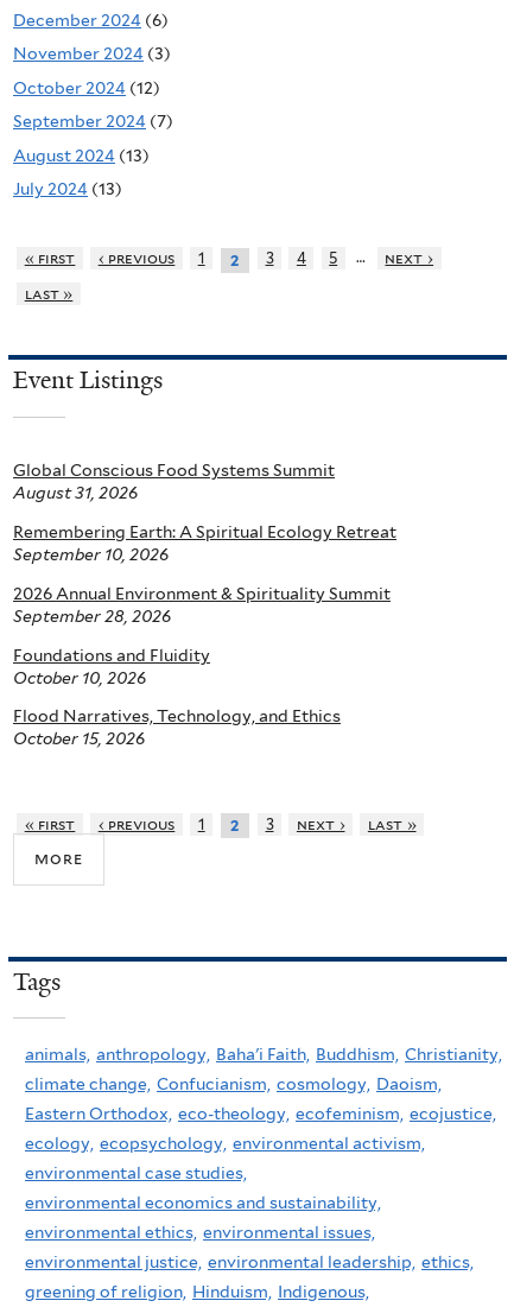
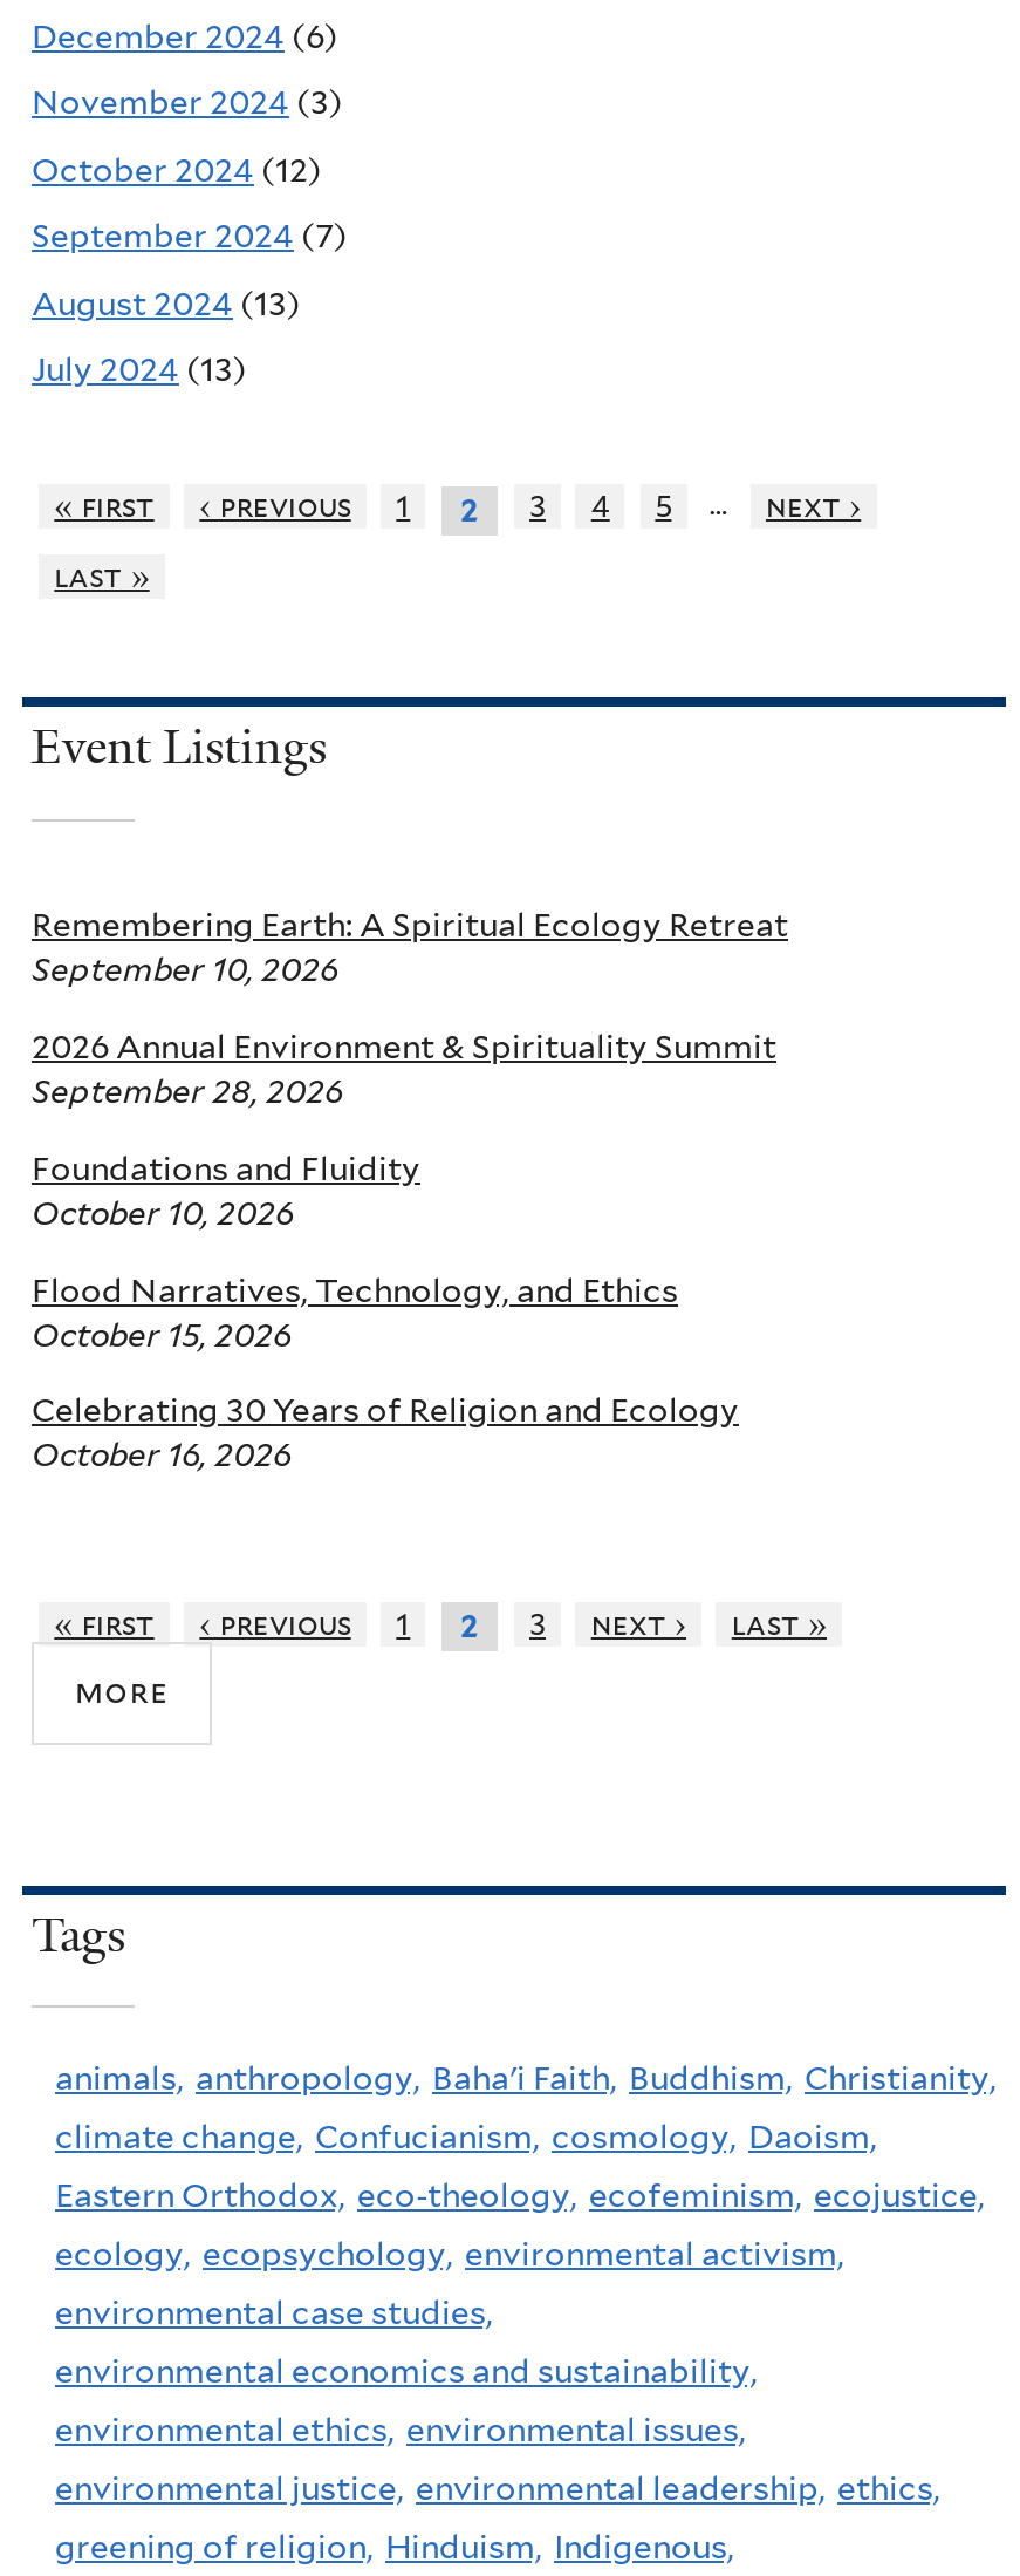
- Global Conscious Food Systems Summit
- August 31, 2026

moved up: Remembering Earth: A Spiritual Ecology Retreat | September 10, 2026 | 2026 Annual Environment & Spirituality Summit | September 28, 2026 | Foundations and Fluidity | October 10, 2026 | Flood Narratives, Technology, and Ethics | October 15, 2026

+ Celebrating 30 Years of Religion and Ecology
+ October 16, 2026
